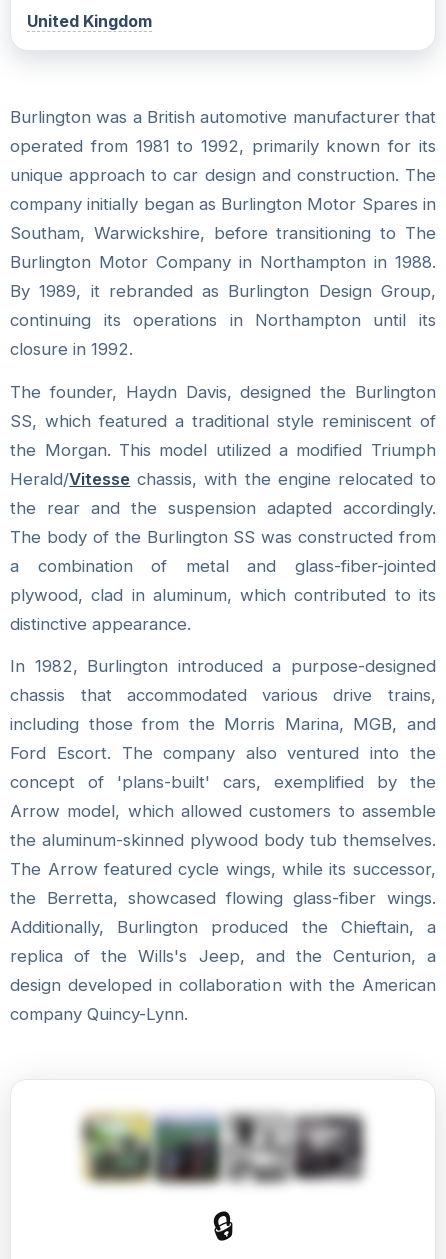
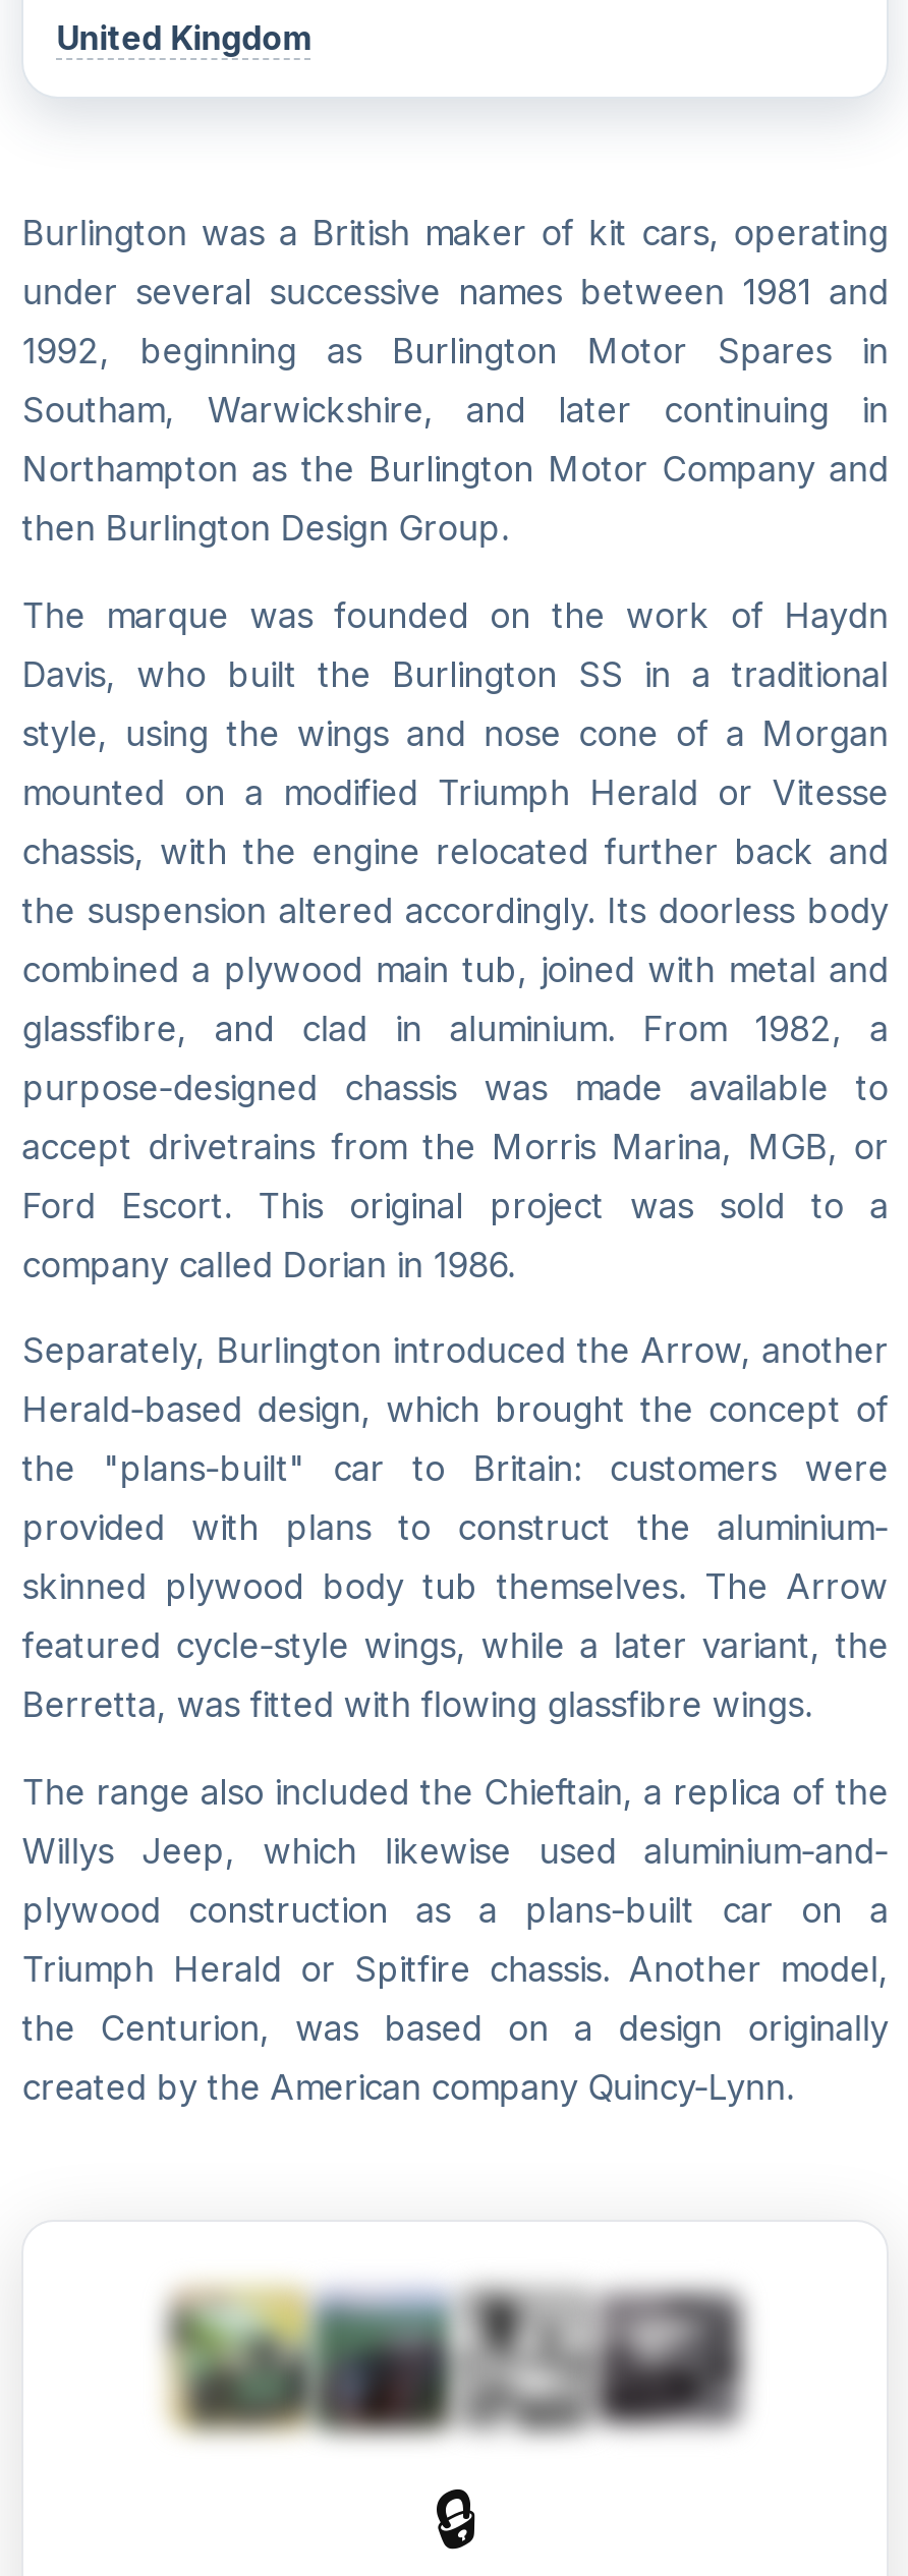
- Burlington was a British automotive manufacturer that
- operated from 1981 to 1992, primarily known for its
- unique approach to car design and construction. The
- company initially began as Burlington Motor Spares in
- Southam, Warwickshire, before transitioning to The
- Burlington Motor Company in Northampton in 1988.
- By 1989, it rebranded as Burlington Design Group,
- continuing its operations in Northampton until its
- closure in 1992.
- The founder, Haydn Davis, designed the Burlington
- SS, which featured a traditional style reminiscent of
- the Morgan. This model utilized a modified Triumph
- Herald/Vitesse chassis, with the engine relocated to
- the rear and the suspension adapted accordingly.
- The body of the Burlington SS was constructed from
- a combination of metal and glass-fiber-jointed
- plywood, clad in aluminum, which contributed to its
- distinctive appearance.
- In 1982, Burlington introduced a purpose-designed
- chassis that accommodated various drive trains,
- including those from the Morris Marina, MGB, and
- Ford Escort. The company also ventured into the
- concept of 'plans-built' cars, exemplified by the
- Arrow model, which allowed customers to assemble
- the aluminum-skinned plywood body tub themselves.
- The Arrow featured cycle wings, while its successor,
- the Berretta, showcased flowing glass-fiber wings.
- Additionally, Burlington produced the Chieftain, a
- replica of the Wills's Jeep, and the Centurion, a
- design developed in collaboration with the American
- company Quincy-Lynn.
+ Burlington was a British maker of kit cars, operating
+ under several successive names between 1981 and
+ 1992, beginning as Burlington Motor Spares in
+ Southam, Warwickshire, and later continuing in
+ Northampton as the Burlington Motor Company and
+ then Burlington Design Group.
+ The marque was founded on the work of Haydn
+ Davis, who built the Burlington SS in a traditional
+ style, using the wings and nose cone of a Morgan
+ mounted on a modified Triumph Herald or Vitesse
+ chassis, with the engine relocated further back and
+ the suspension altered accordingly. Its doorless body
+ combined a plywood main tub, joined with metal and
+ glassfibre, and clad in aluminium. From 1982, a
+ purpose-designed chassis was made available to
+ accept drivetrains from the Morris Marina, MGB, or
+ Ford Escort. This original project was sold to a
+ company called Dorian in 1986.
+ Separately, Burlington introduced the Arrow, another
+ Herald-based design, which brought the concept of
+ the "plans-built" car to Britain: customers were
+ provided with plans to construct the aluminium-
+ skinned plywood body tub themselves. The Arrow
+ featured cycle-style wings, while a later variant, the
+ Berretta, was fitted with flowing glassfibre wings.
+ The range also included the Chieftain, a replica of the
+ Willys Jeep, which likewise used aluminium-and-
+ plywood construction as a plans-built car on a
+ Triumph Herald or Spitfire chassis. Another model,
+ the Centurion, was based on a design originally
+ created by the American company Quincy-Lynn.
